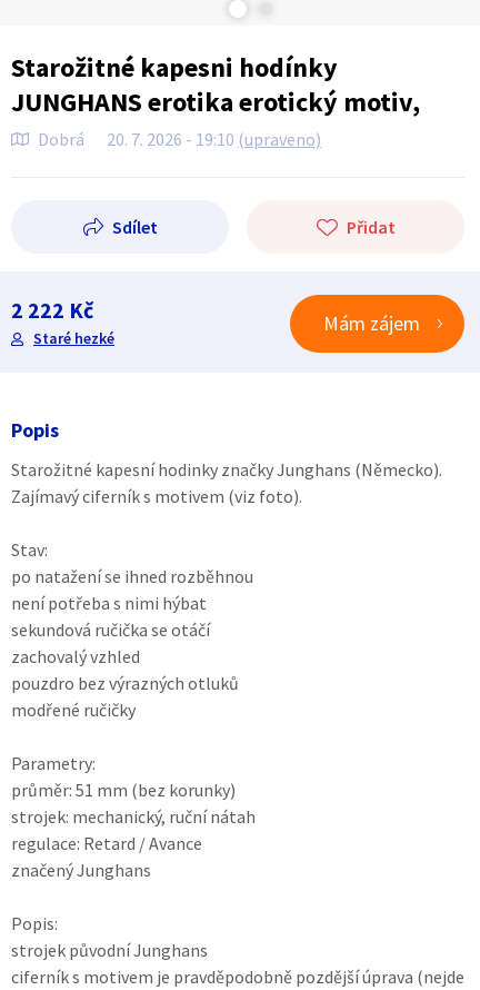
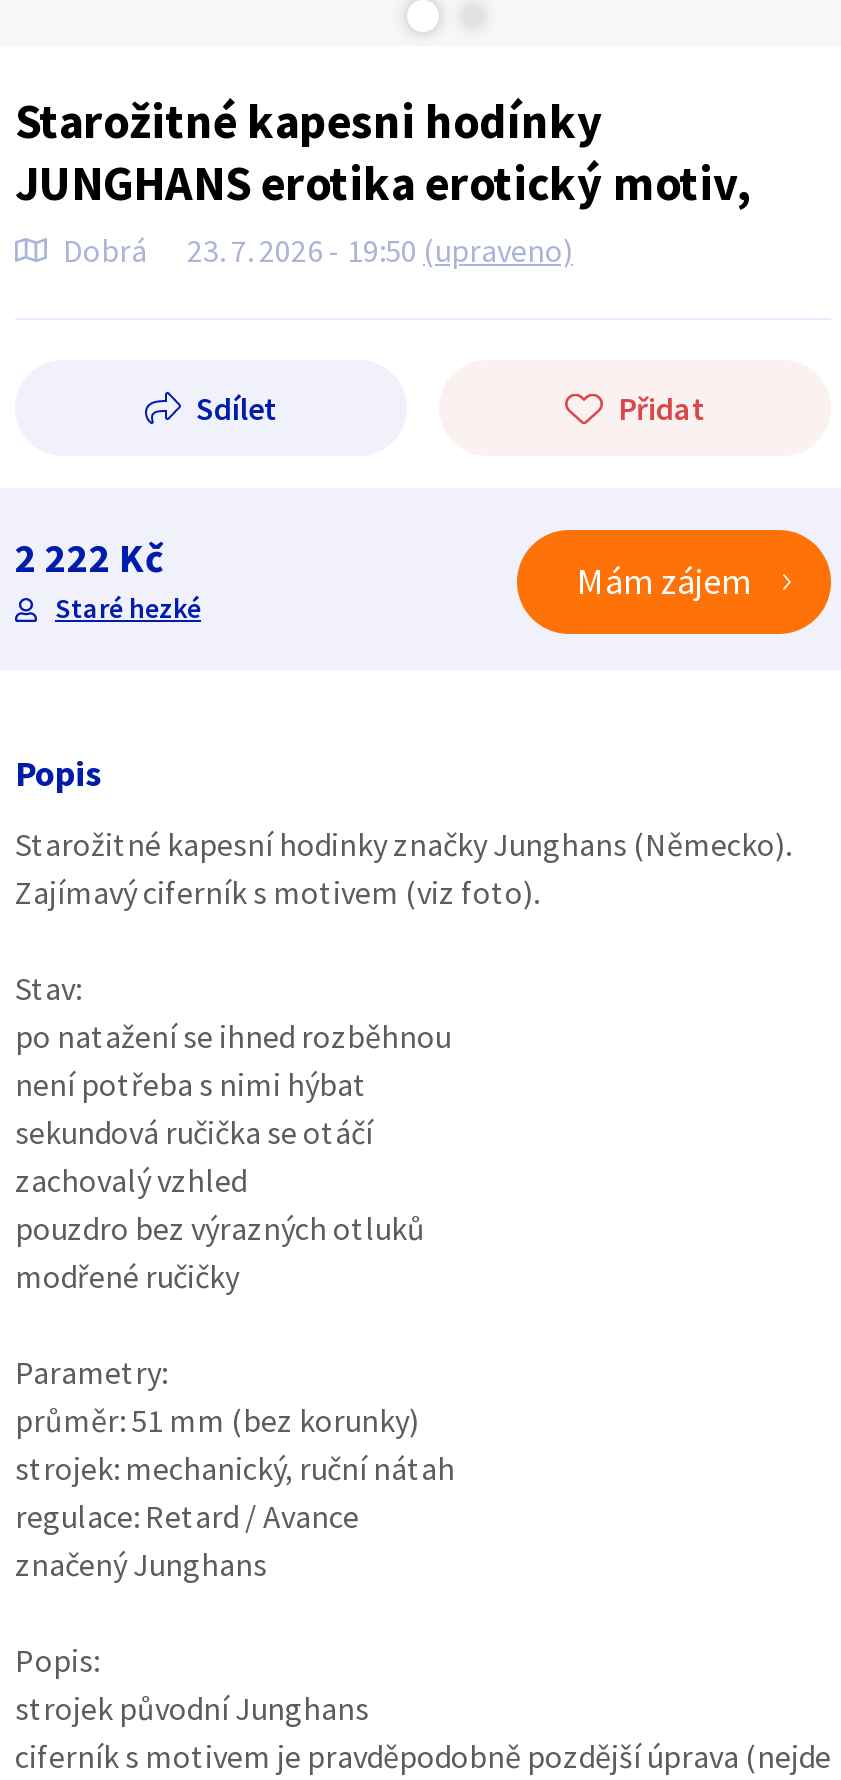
- Dobrá 20. 7. 2026 - 19:10 (upraveno)
+ Dobrá 23. 7. 2026 - 19:50 (upraveno)
